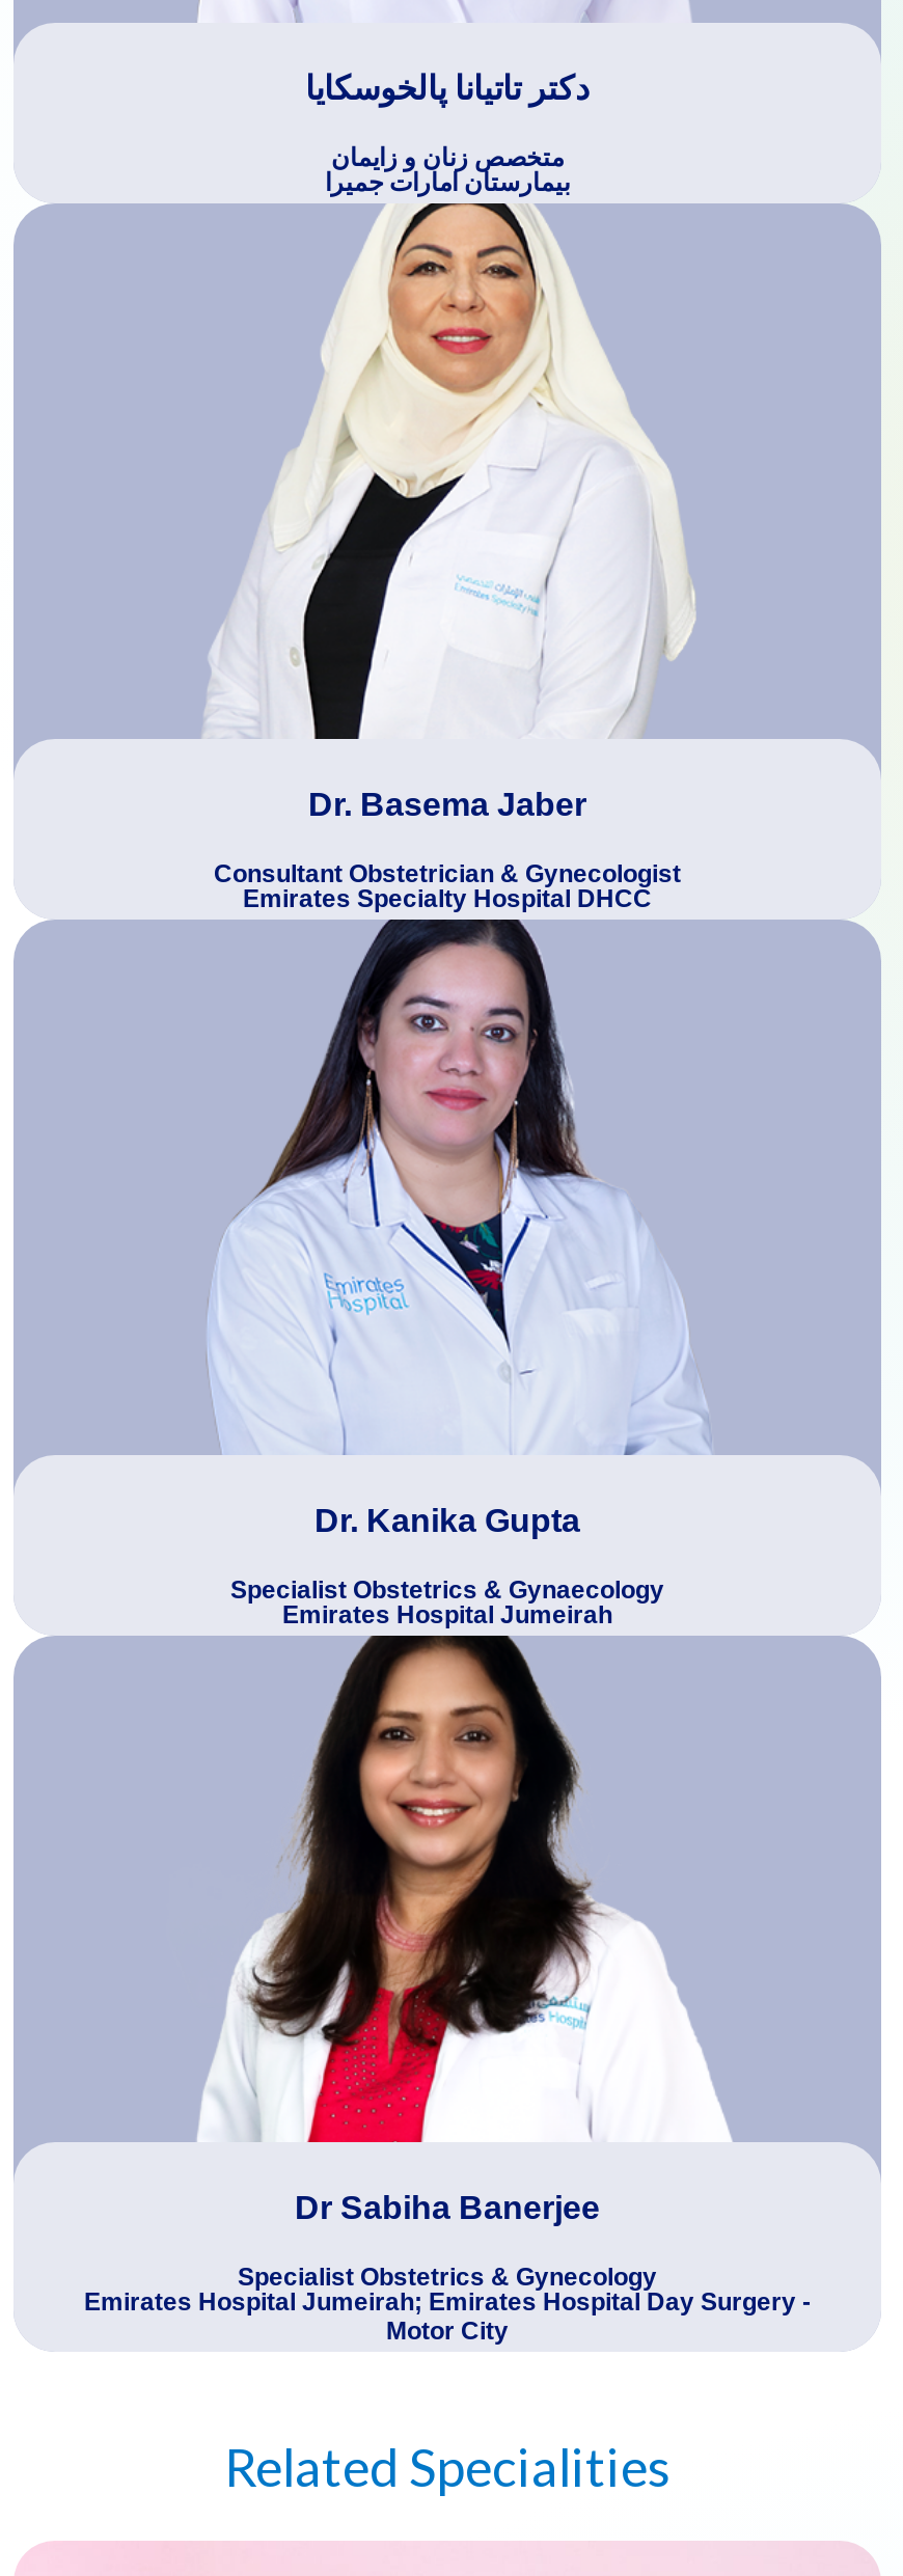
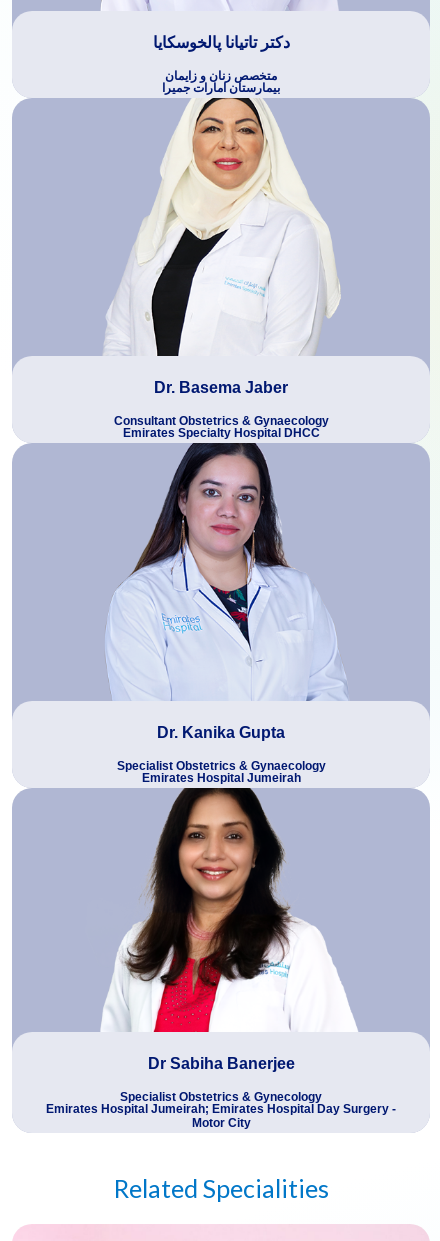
- Consultant Obstetrician & Gynecologist
+ Consultant Obstetrics & Gynaecology
